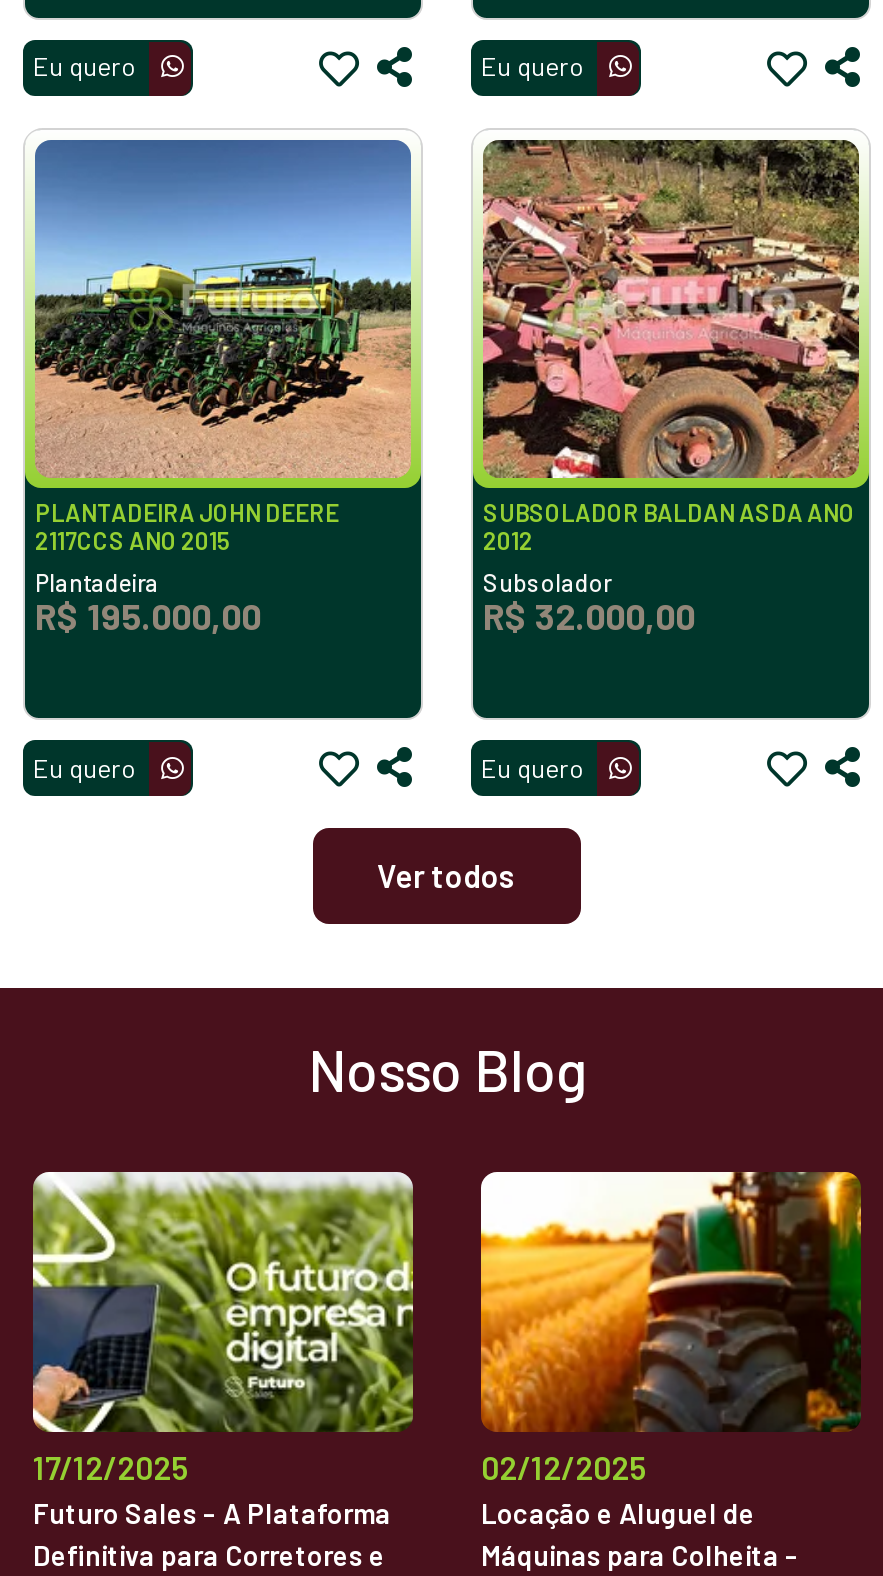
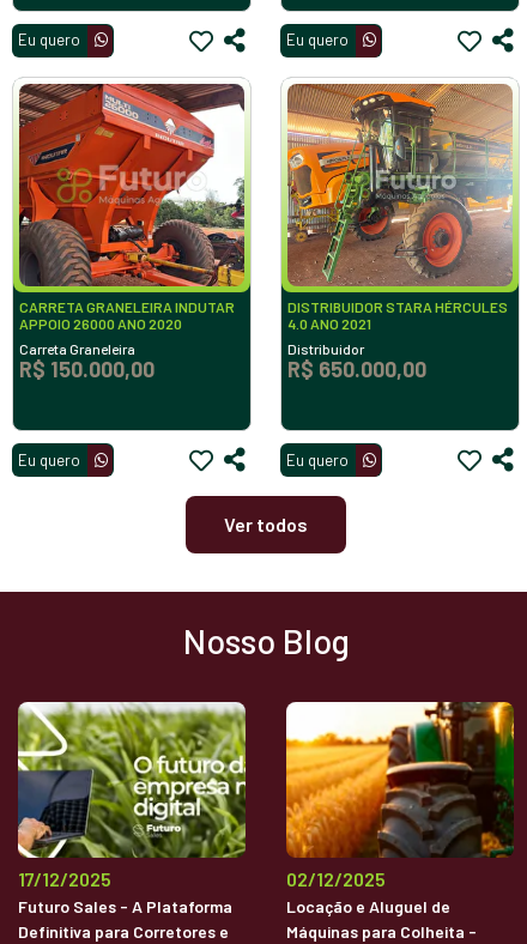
- [image]
- PLANTADEIRA JOHN DEERE
- 2117CCS ANO 2015
+ [image]
+ CARRETA GRANELEIRA INDUTAR
+ APPOIO 26000 ANO 2020

- [image]
- SUBSOLADOR BALDAN ASDA ANO
- 2012
+ [image]
+ DISTRIBUIDOR STARA HÉRCULES
+ 4.0 ANO 2021

- Plantadeira
- R$ 195.000,00
+ Carreta Graneleira
+ R$ 150.000,00

- Subsolador
- R$ 32.000,00
+ Distribuidor
+ R$ 650.000,00
